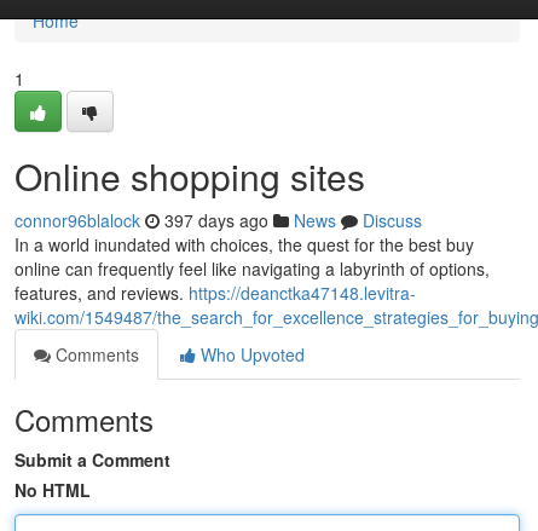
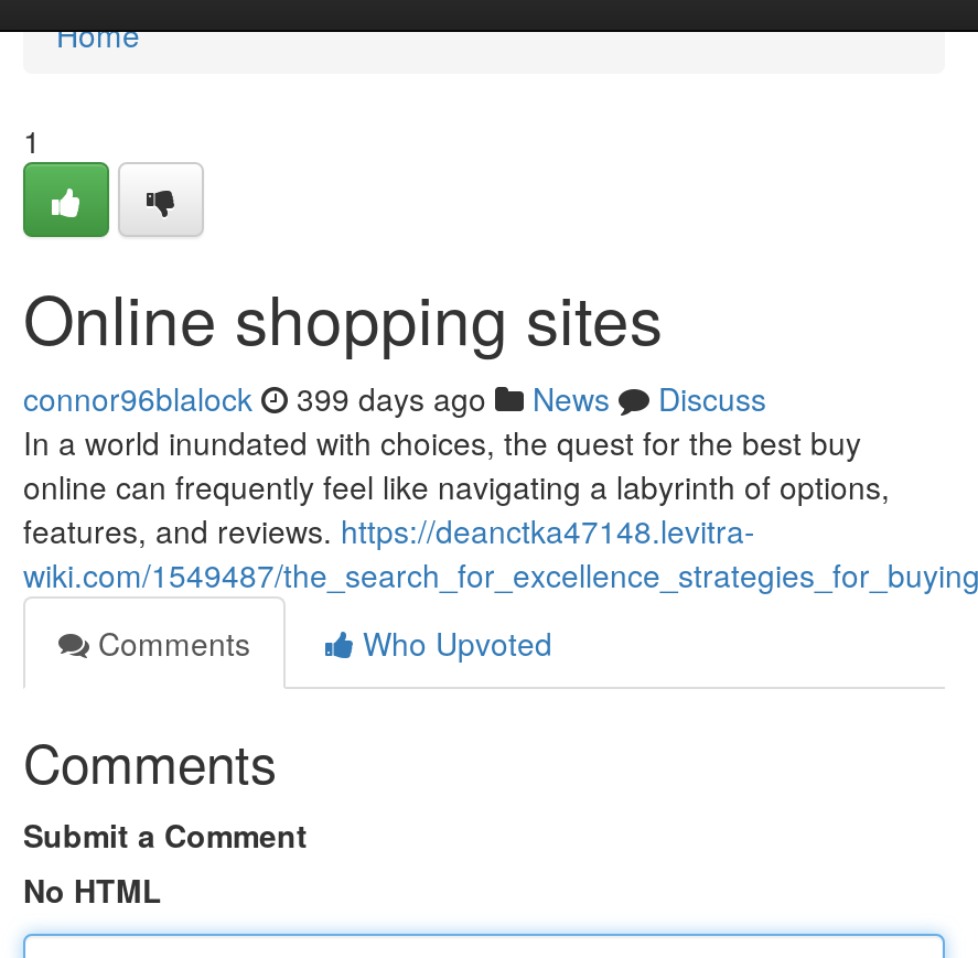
- connor96blalock 397 days ago News Discuss
+ connor96blalock 399 days ago News Discuss
